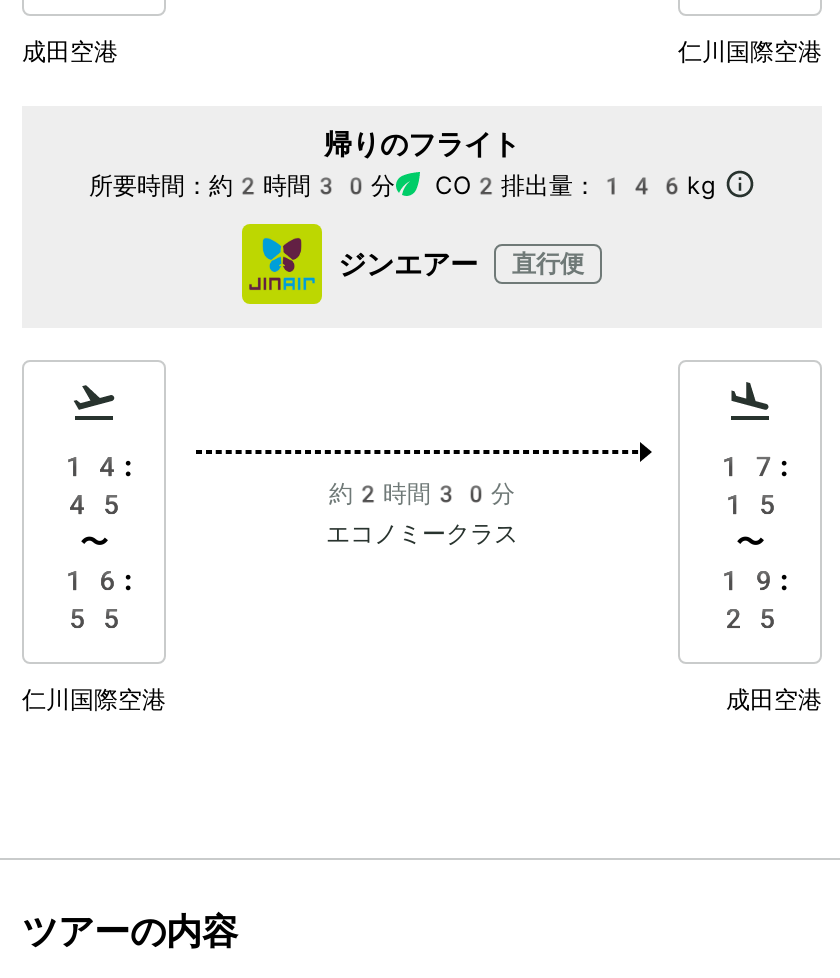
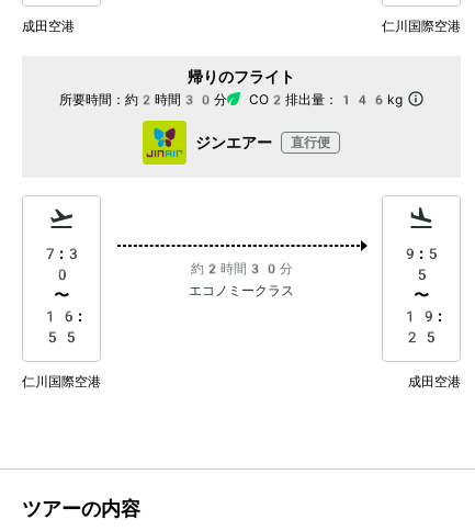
- 14:
+ 7:3

- 17:
+ 9:5

- 45
+ 0

- 15
+ 5
